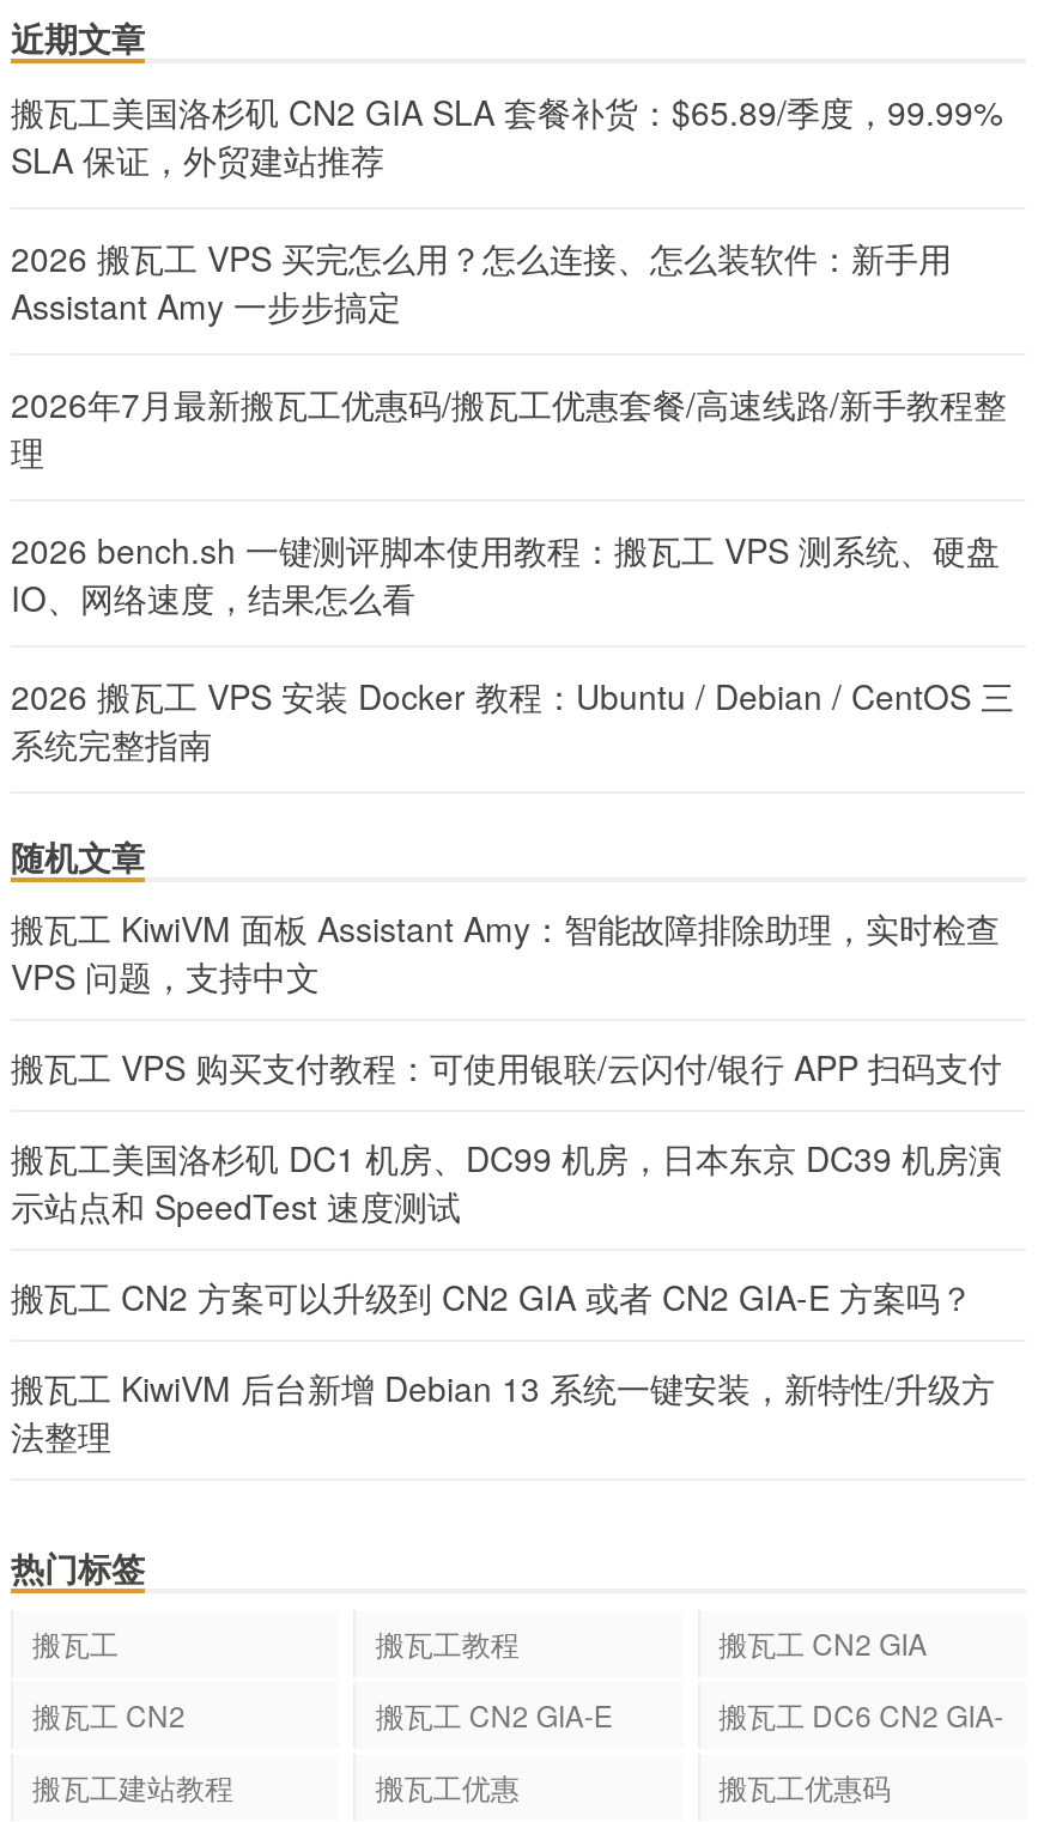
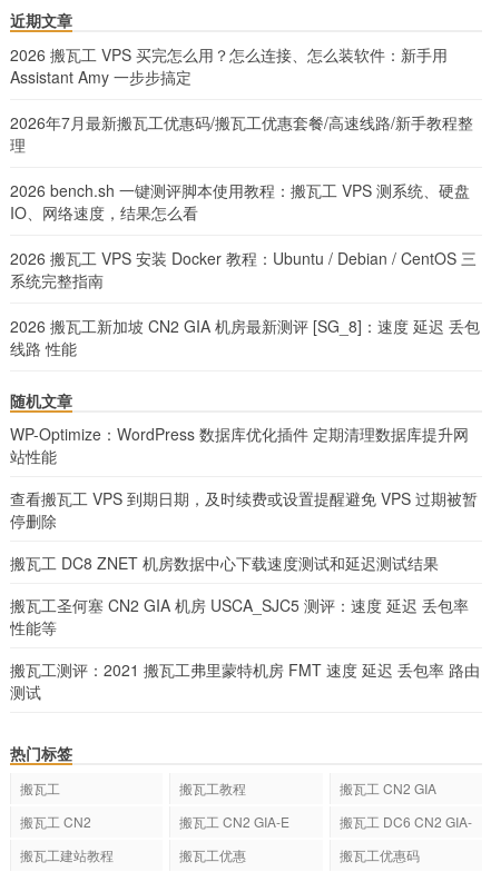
- 搬瓦工美国洛杉矶 CN2 GIA SLA 套餐补货：$65.89/季度，99.99%
- SLA 保证，外贸建站推荐

moved up: 2026 搬瓦工 VPS 买完怎么用？怎么连接、怎么装软件：新手用 | Assistant Amy 一步步搞定 | 2026年7月最新搬瓦工优惠码/搬瓦工优惠套餐/高速线路/新手教程整 | 理 | 2026 bench.sh 一键测评脚本使用教程：搬瓦工 VPS 测系统、硬盘 | IO、网络速度，结果怎么看 | 2026 搬瓦工 VPS 安装 Docker 教程：Ubuntu / Debian / CentOS 三 | 系统完整指南

+ 2026 搬瓦工新加坡 CN2 GIA 机房最新测评 [SG_8]：速度 延迟 丢包
+ 线路 性能

- 搬瓦工 KiwiVM 面板 Assistant Amy：智能故障排除助理，实时检查
- VPS 问题，支持中文
+ WP-Optimize：WordPress 数据库优化插件 定期清理数据库提升网
+ 站性能

- 搬瓦工 VPS 购买支付教程：可使用银联/云闪付/银行 APP 扫码支付
+ 查看搬瓦工 VPS 到期日期，及时续费或设置提醒避免 VPS 过期被暂
+ 停删除

- 搬瓦工美国洛杉矶 DC1 机房、DC99 机房，日本东京 DC39 机房演
- 示站点和 SpeedTest 速度测试
+ 搬瓦工 DC8 ZNET 机房数据中心下载速度测试和延迟测试结果

- 搬瓦工 CN2 方案可以升级到 CN2 GIA 或者 CN2 GIA-E 方案吗？
+ 搬瓦工圣何塞 CN2 GIA 机房 USCA_SJC5 测评：速度 延迟 丢包率
+ 性能等

- 搬瓦工 KiwiVM 后台新增 Debian 13 系统一键安装，新特性/升级方
- 法整理
+ 搬瓦工测评：2021 搬瓦工弗里蒙特机房 FMT 速度 延迟 丢包率 路由
+ 测试
